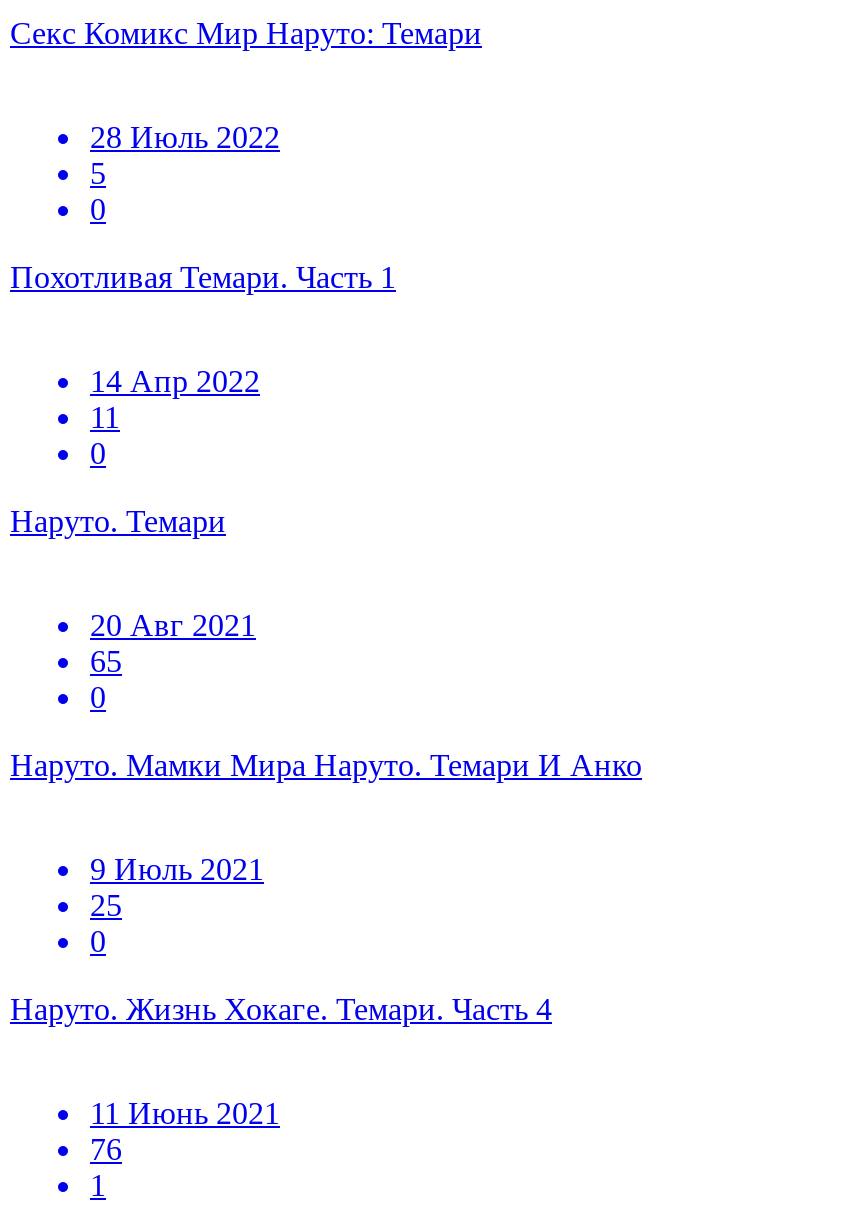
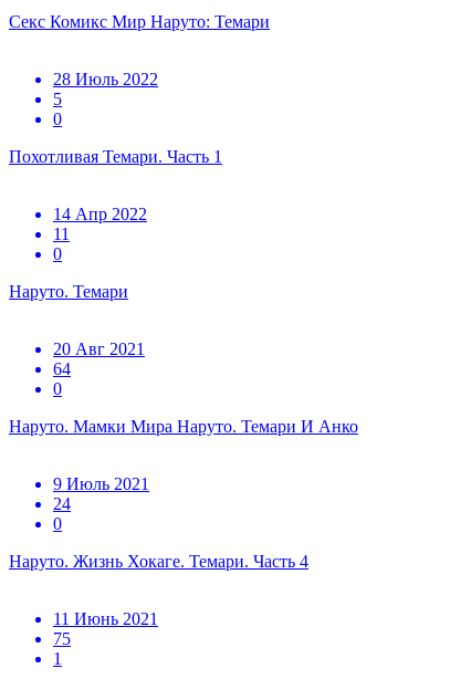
- 65
+ 64

- 25
+ 24

- 76
+ 75
